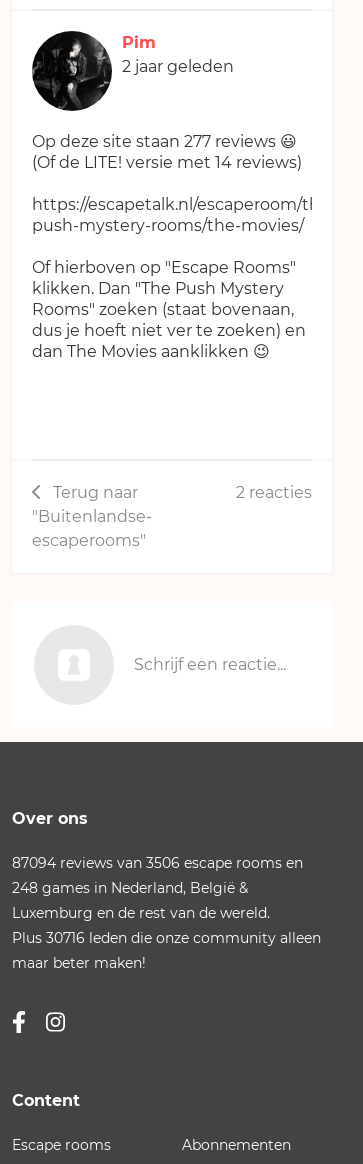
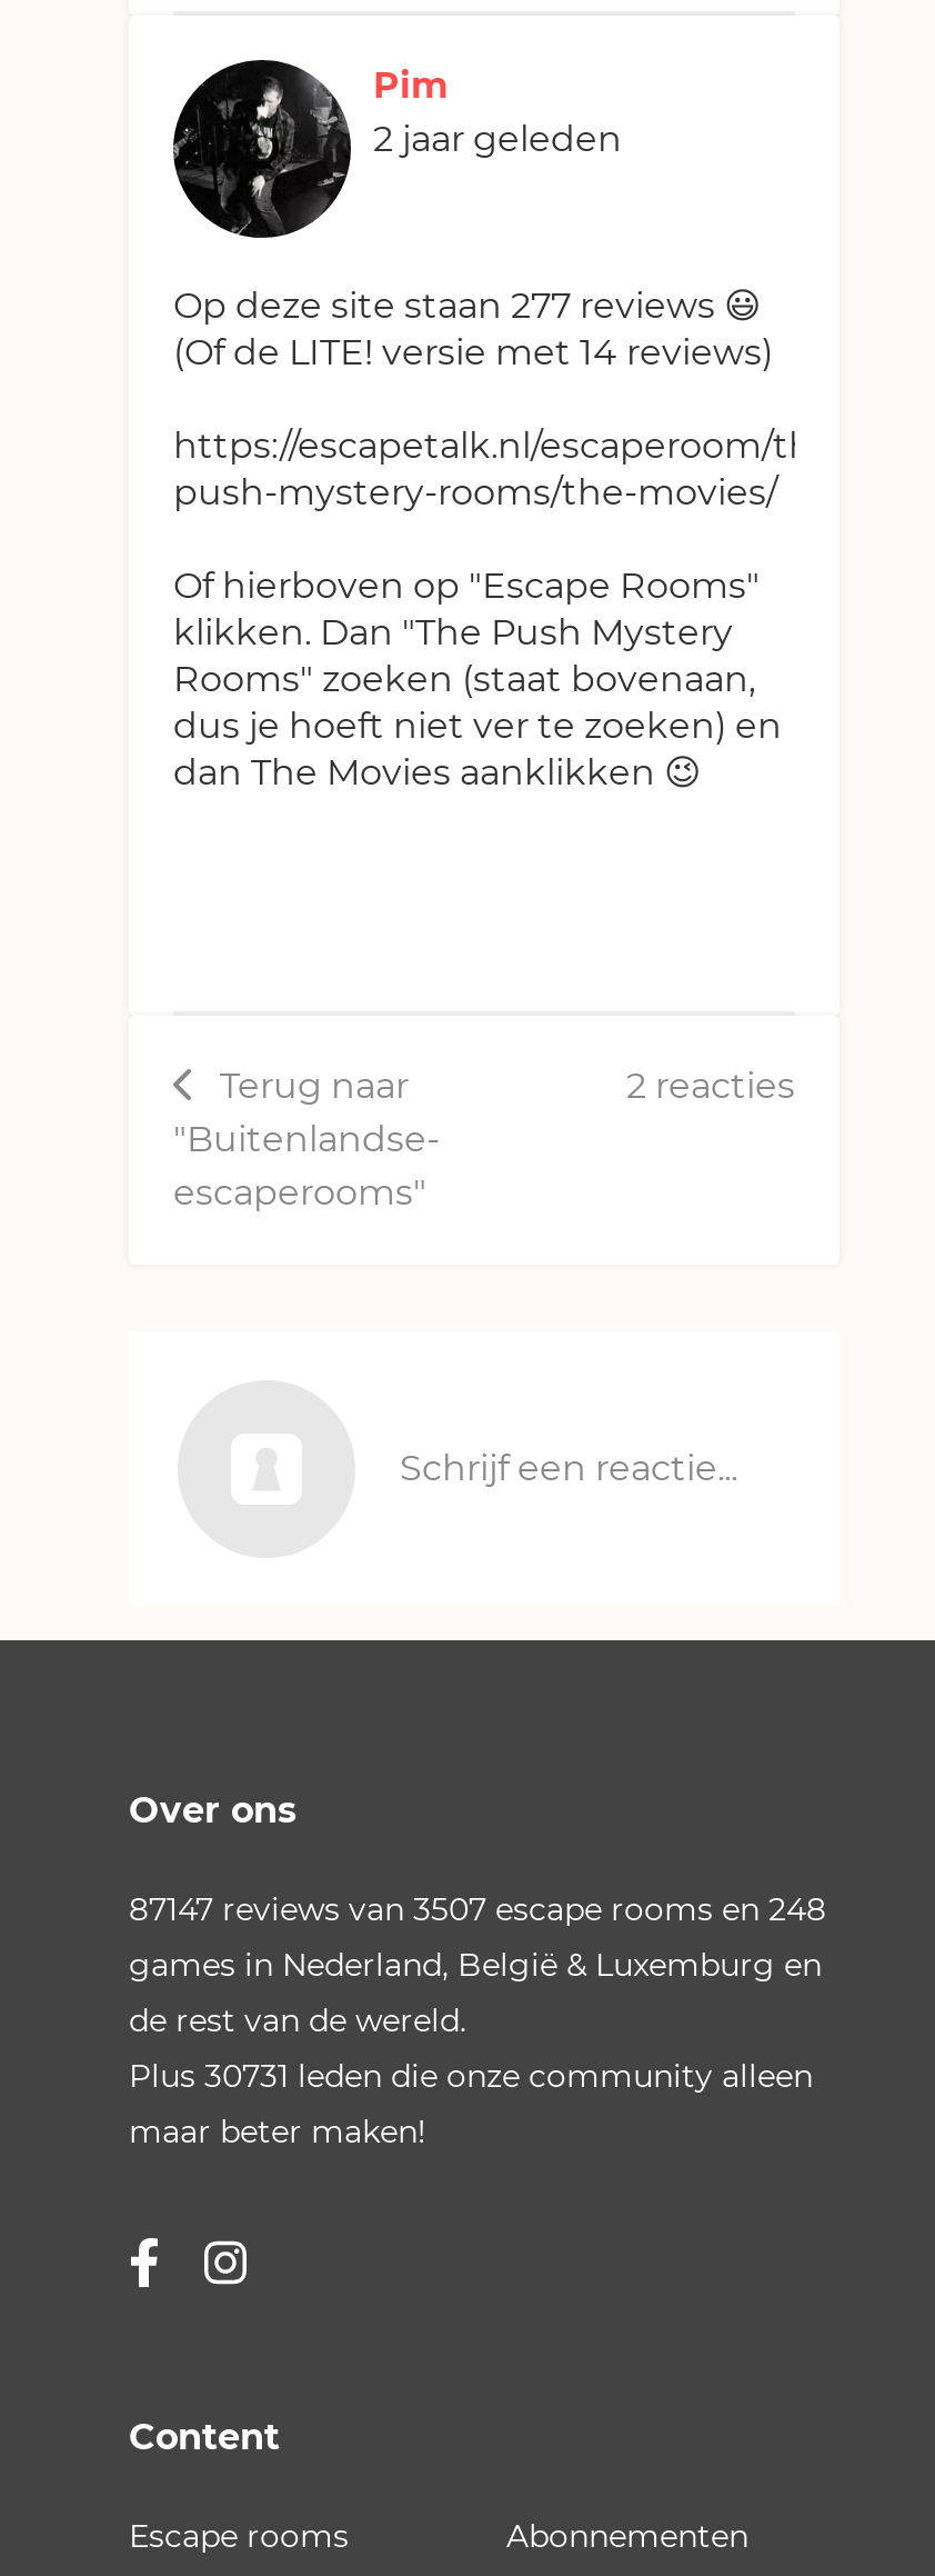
- 87094 reviews van 3506 escape rooms en
- 248 games in Nederland, België &
- Luxemburg en de rest van de wereld.
- Plus 30716 leden die onze community alleen
+ 87147 reviews van 3507 escape rooms en 248
+ games in Nederland, België & Luxemburg en
+ de rest van de wereld.
+ Plus 30731 leden die onze community alleen
